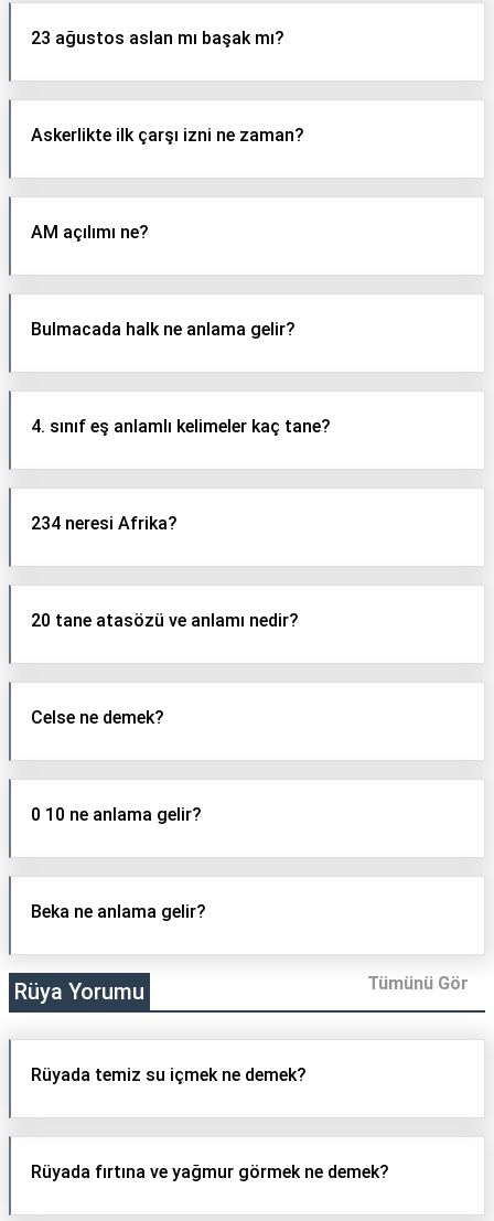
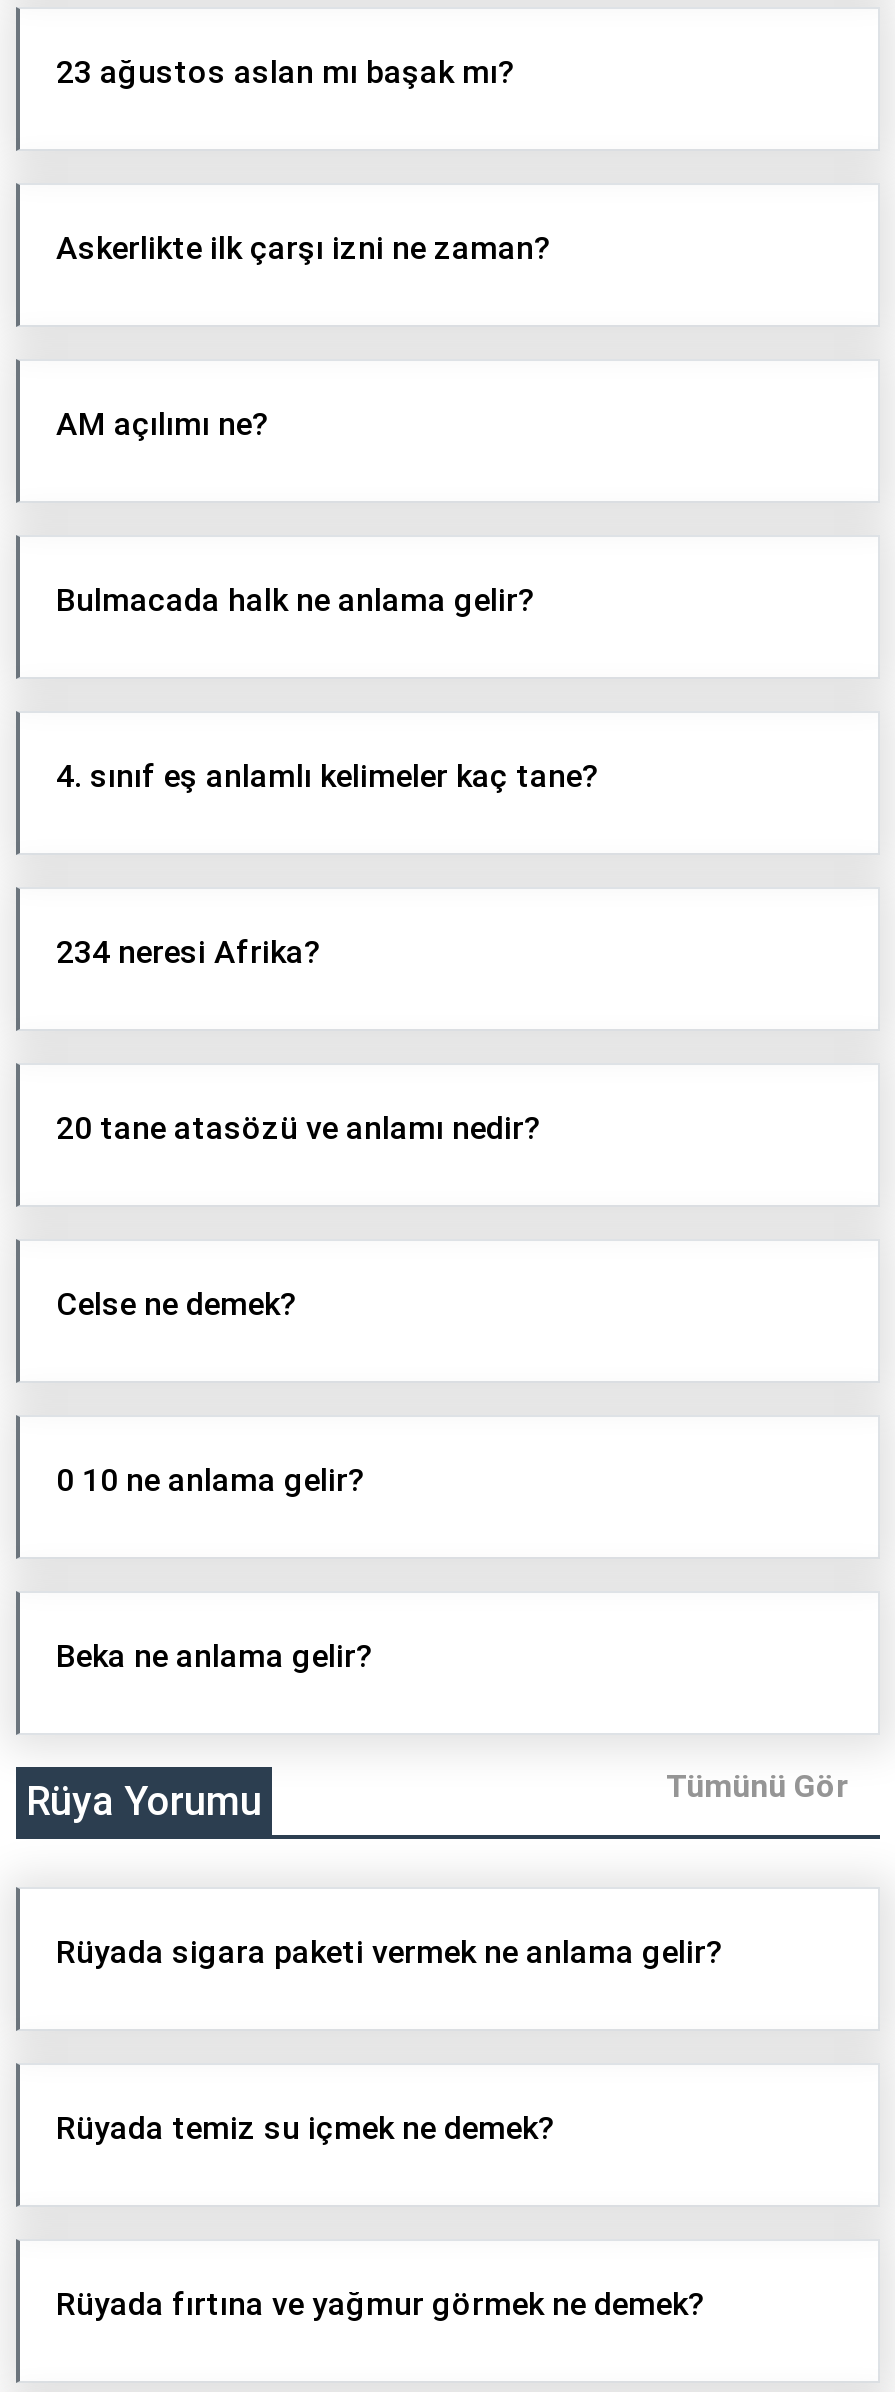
+ Rüyada sigara paketi vermek ne anlama gelir?
